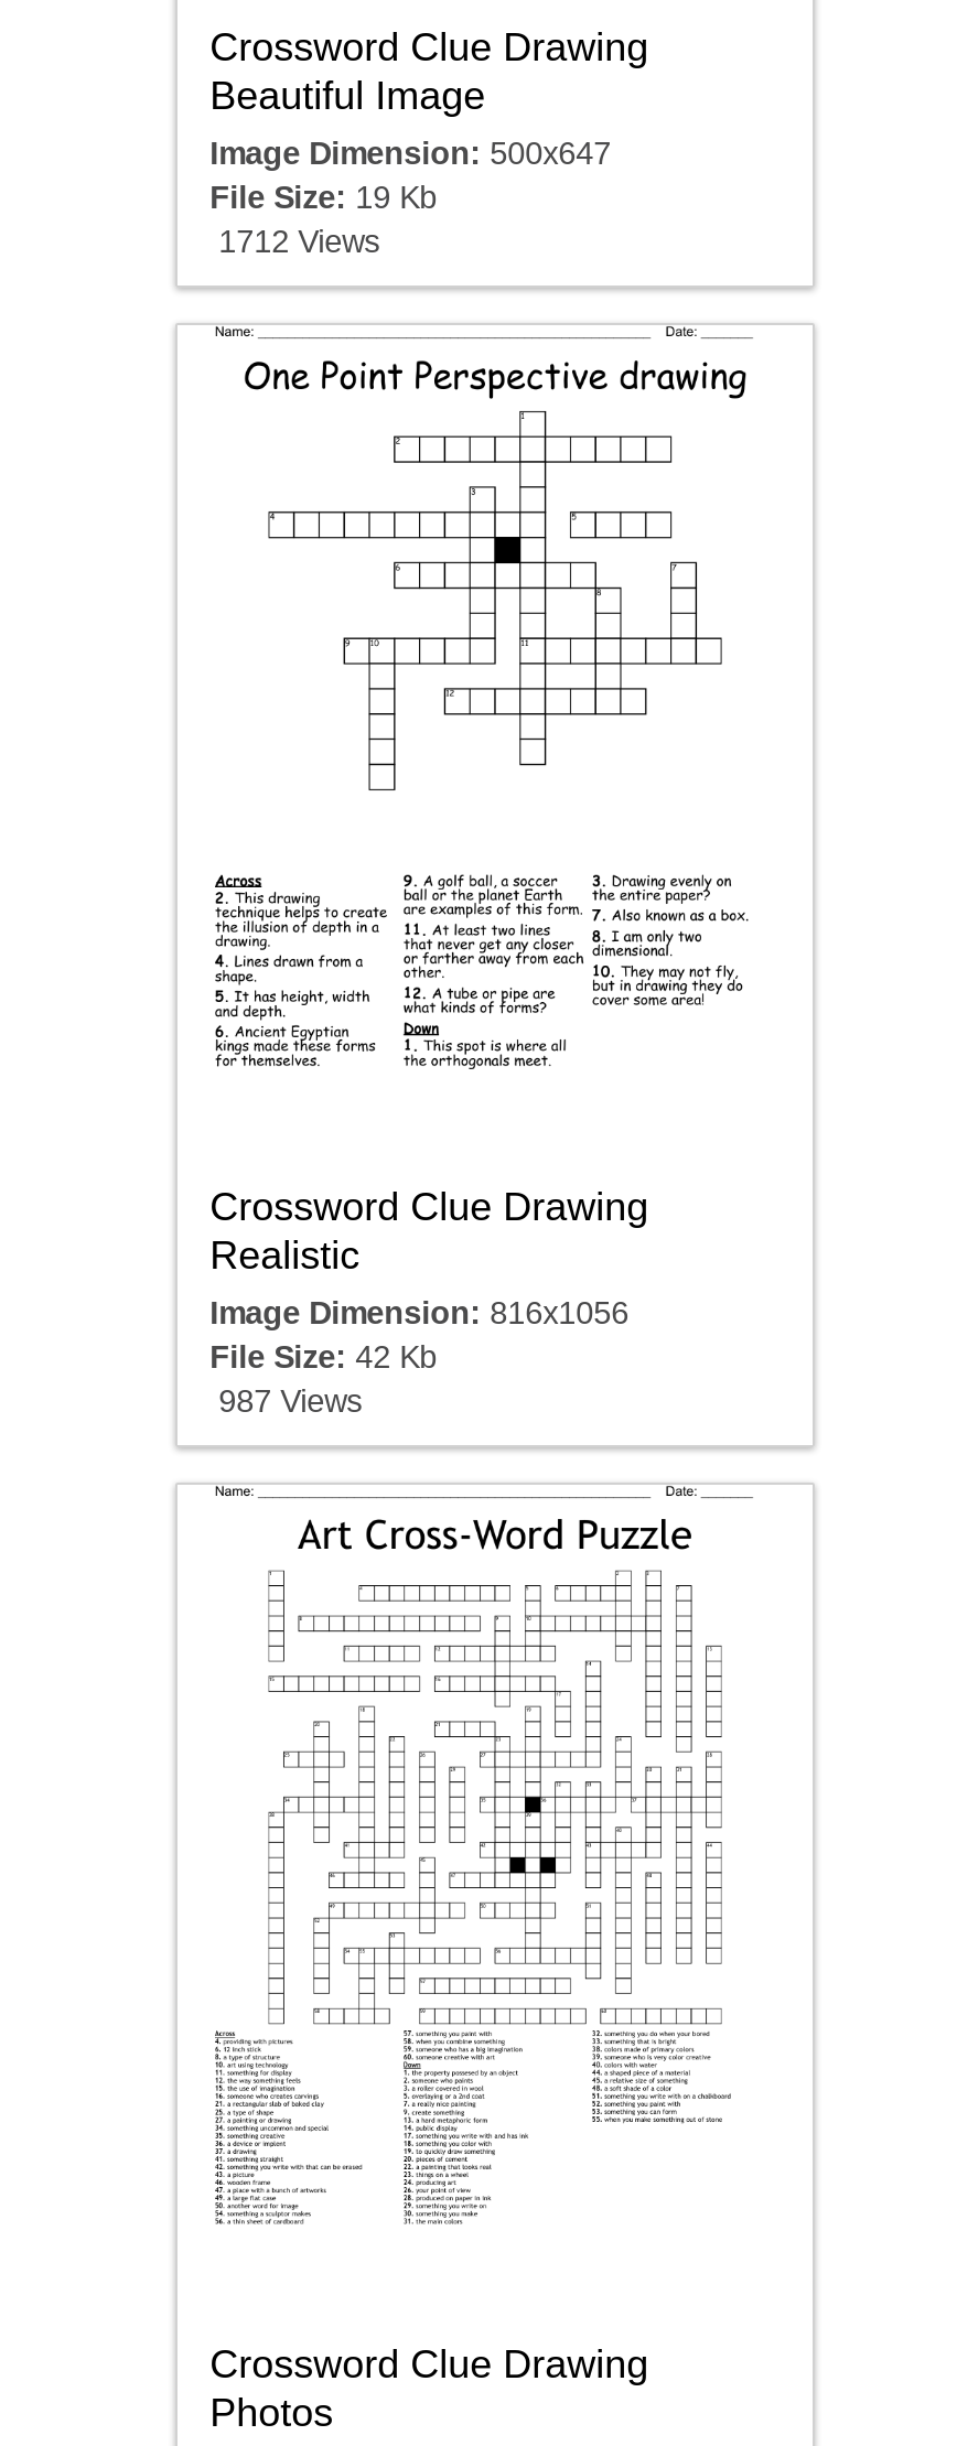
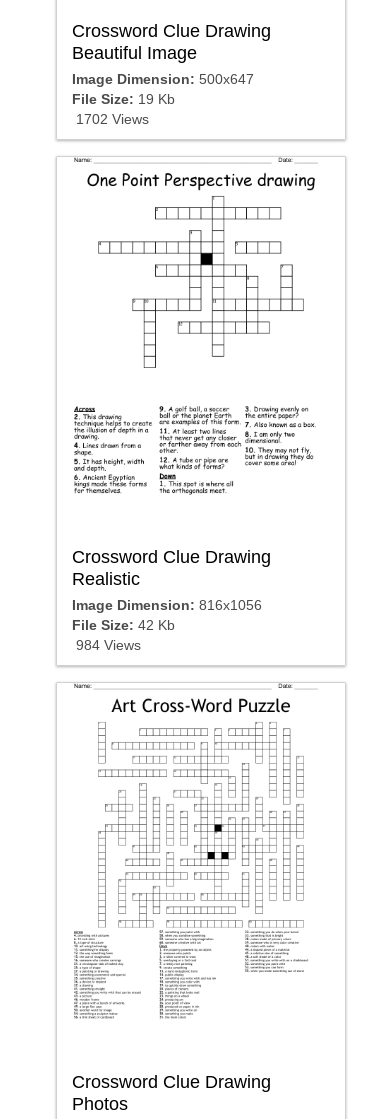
- 1712 Views
+ 1702 Views

- 987 Views
+ 984 Views
